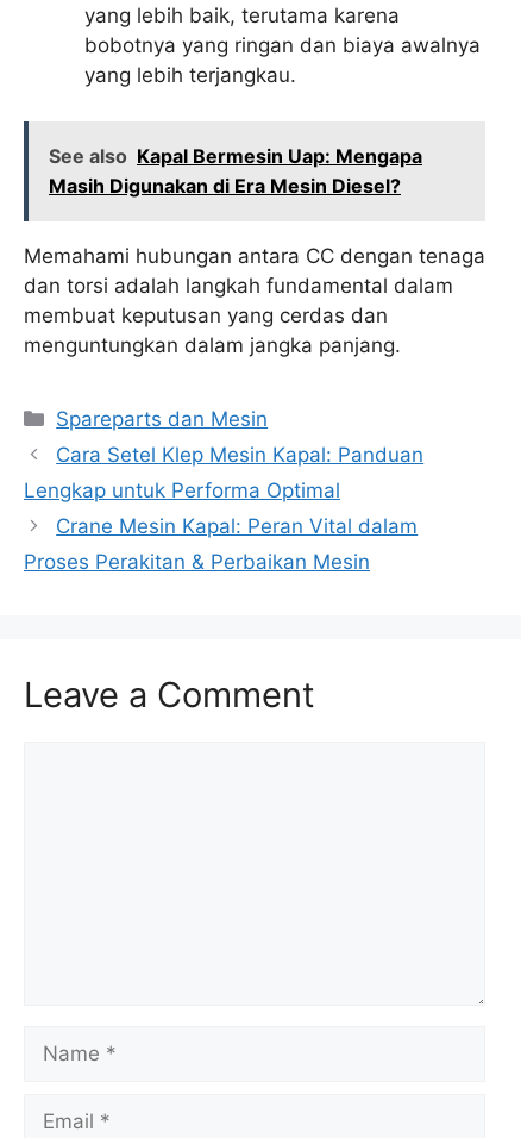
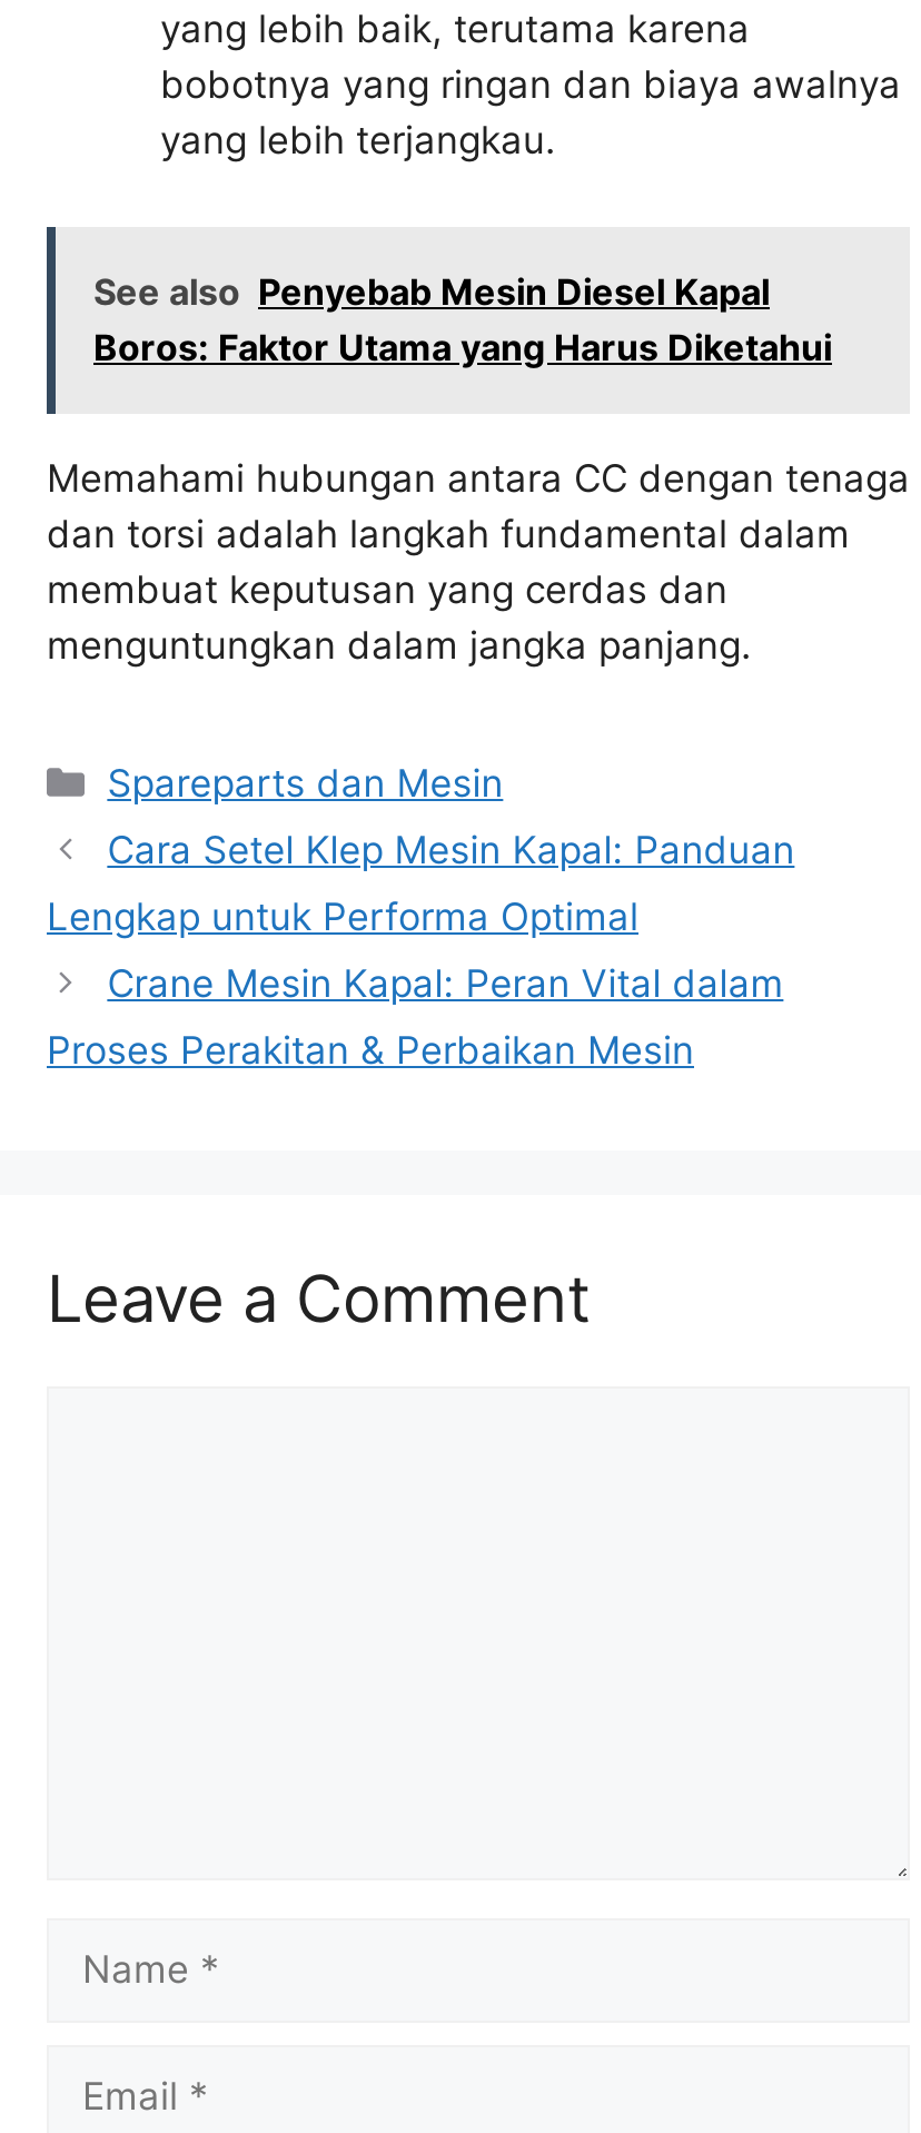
- See also Kapal Bermesin Uap: Mengapa
- Masih Digunakan di Era Mesin Diesel?
+ See also Penyebab Mesin Diesel Kapal
+ Boros: Faktor Utama yang Harus Diketahui
